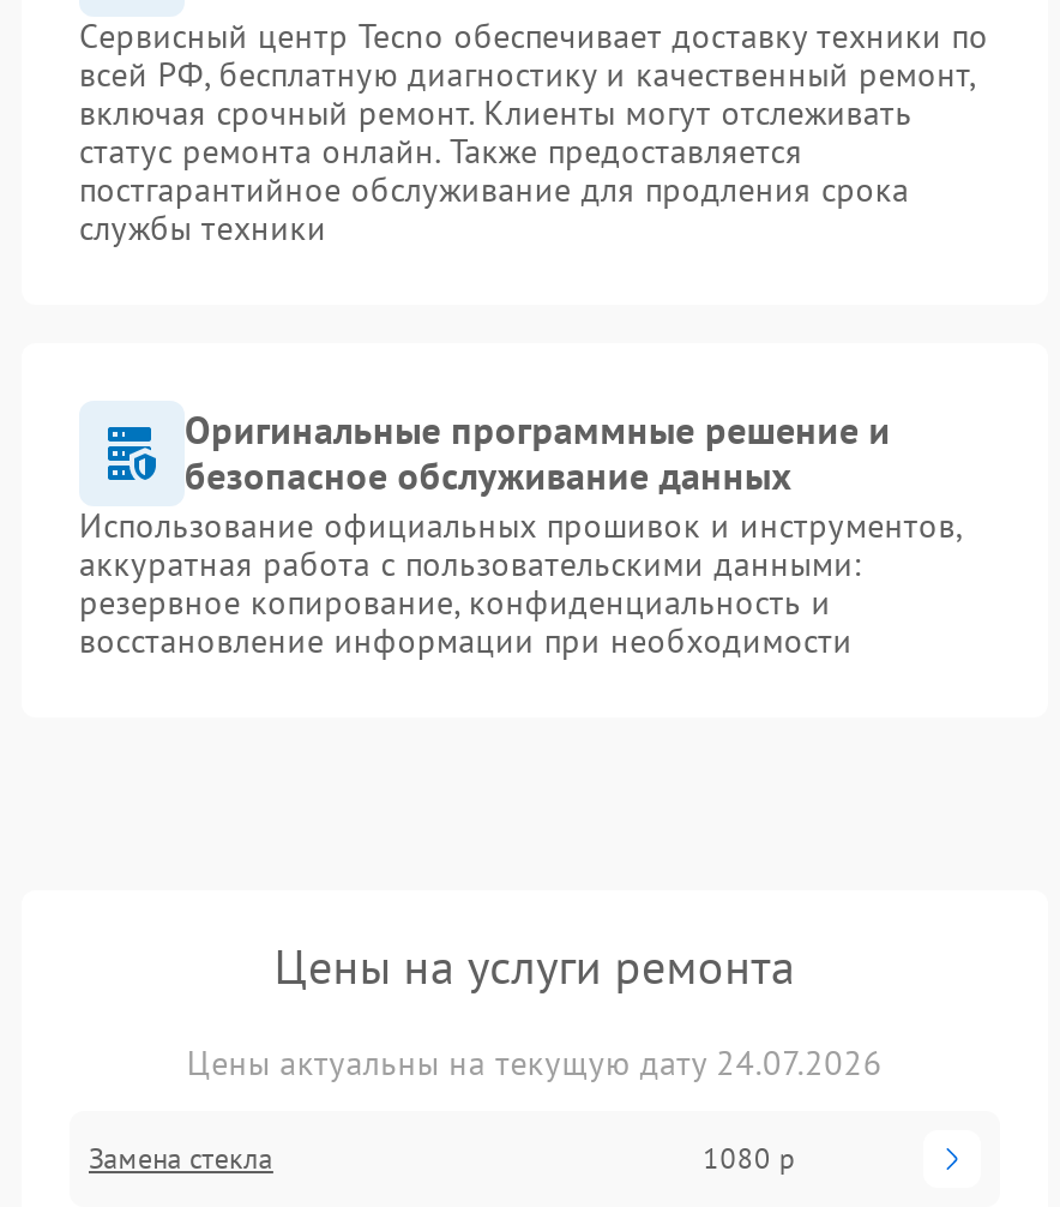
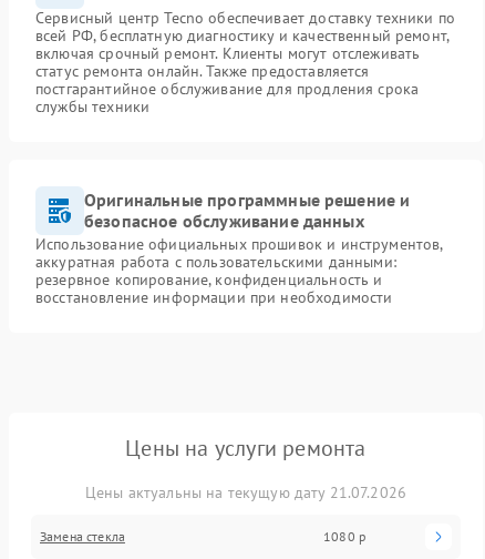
- Цены актуальны на текущую дату 24.07.2026
+ Цены актуальны на текущую дату 21.07.2026
